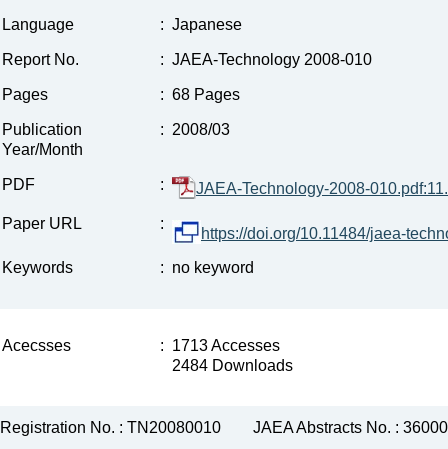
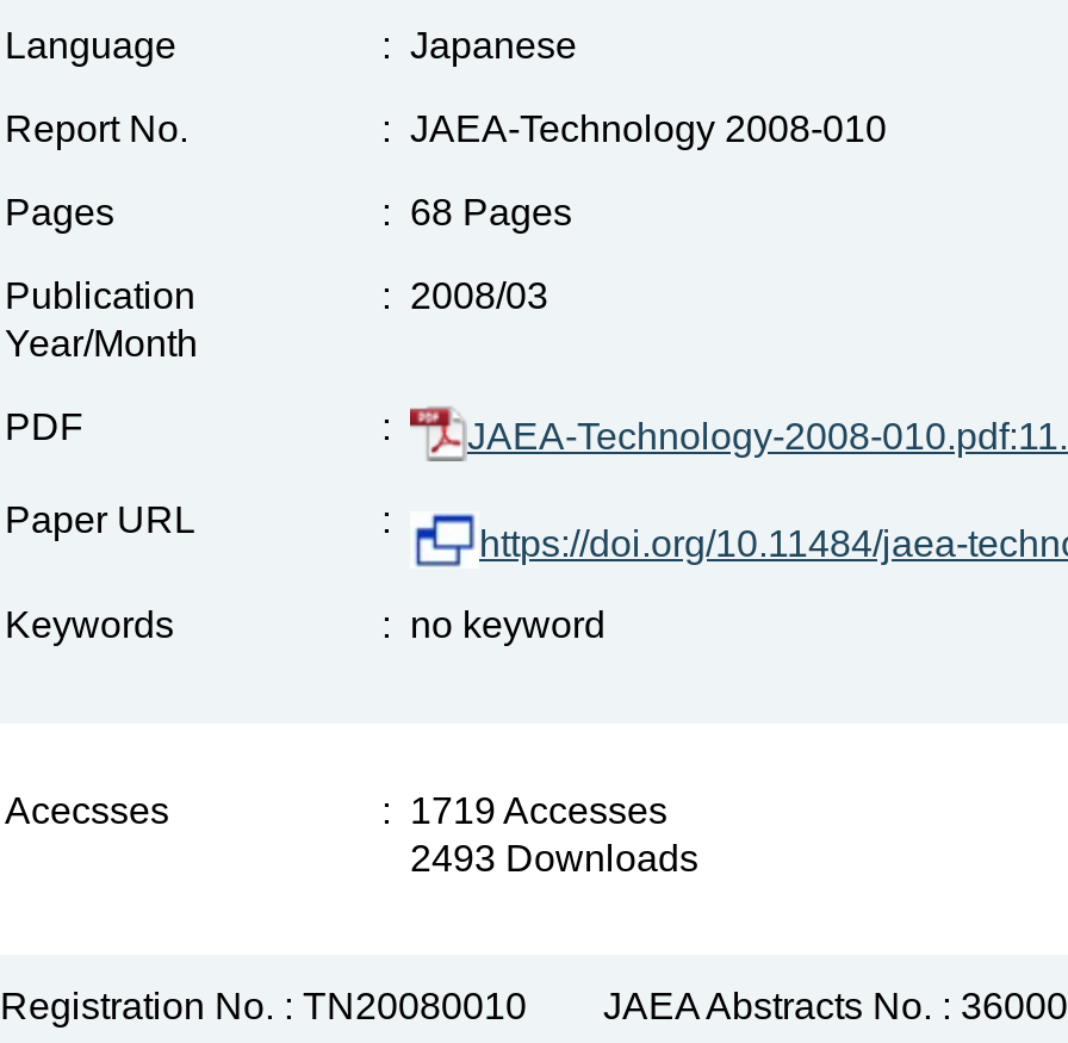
- : 1713 Accesses
+ : 1719 Accesses

- 2484 Downloads
+ 2493 Downloads
